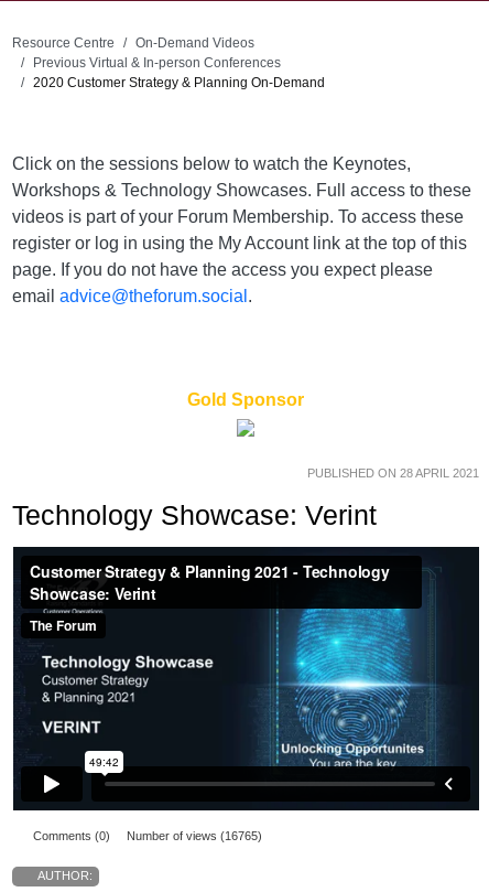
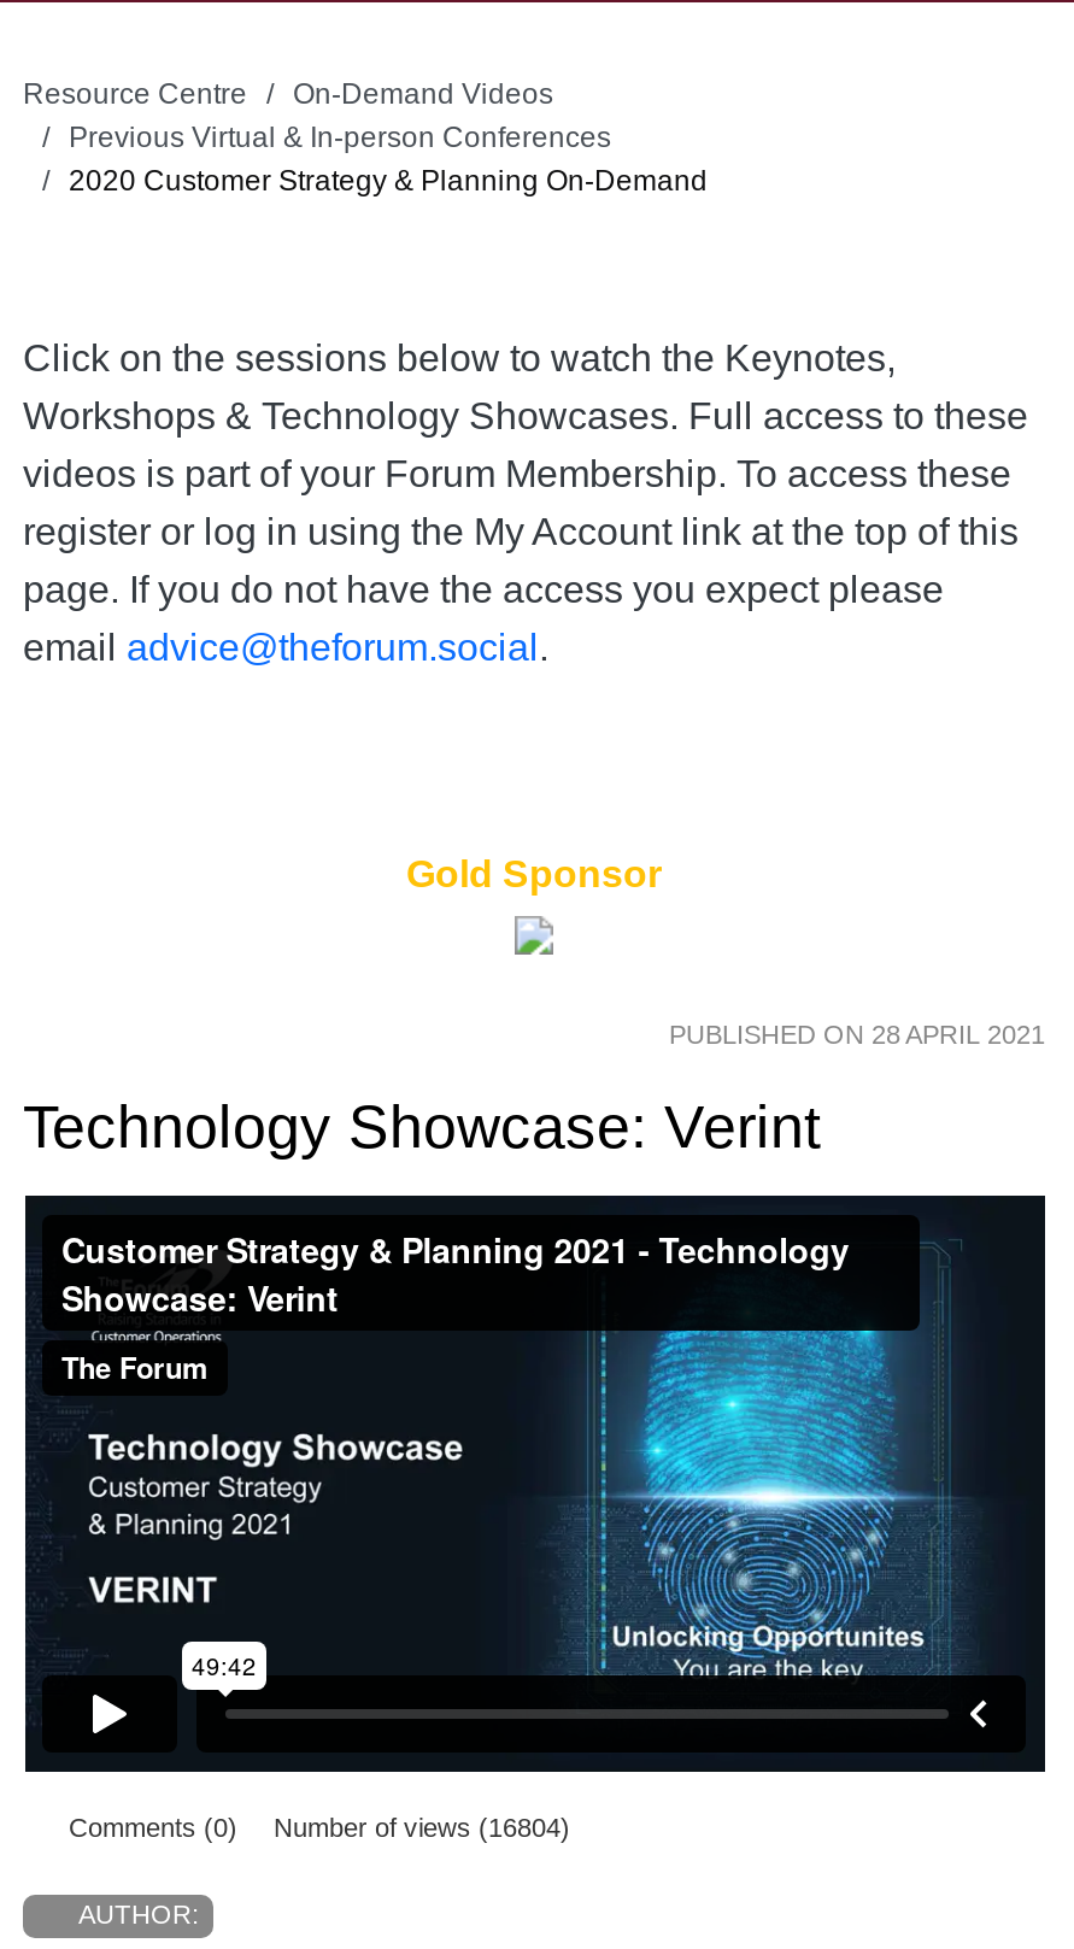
- Number of views (16765)
+ Number of views (16804)
